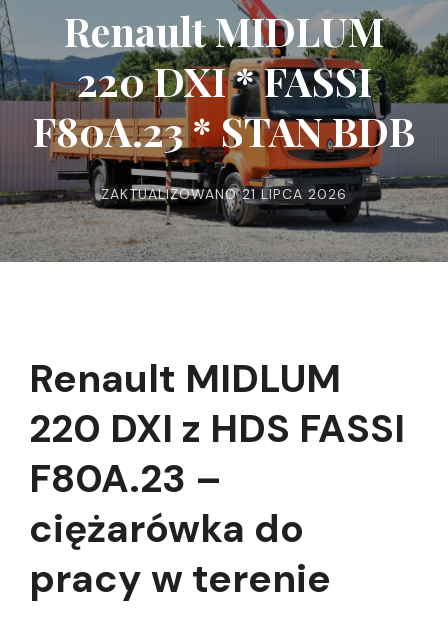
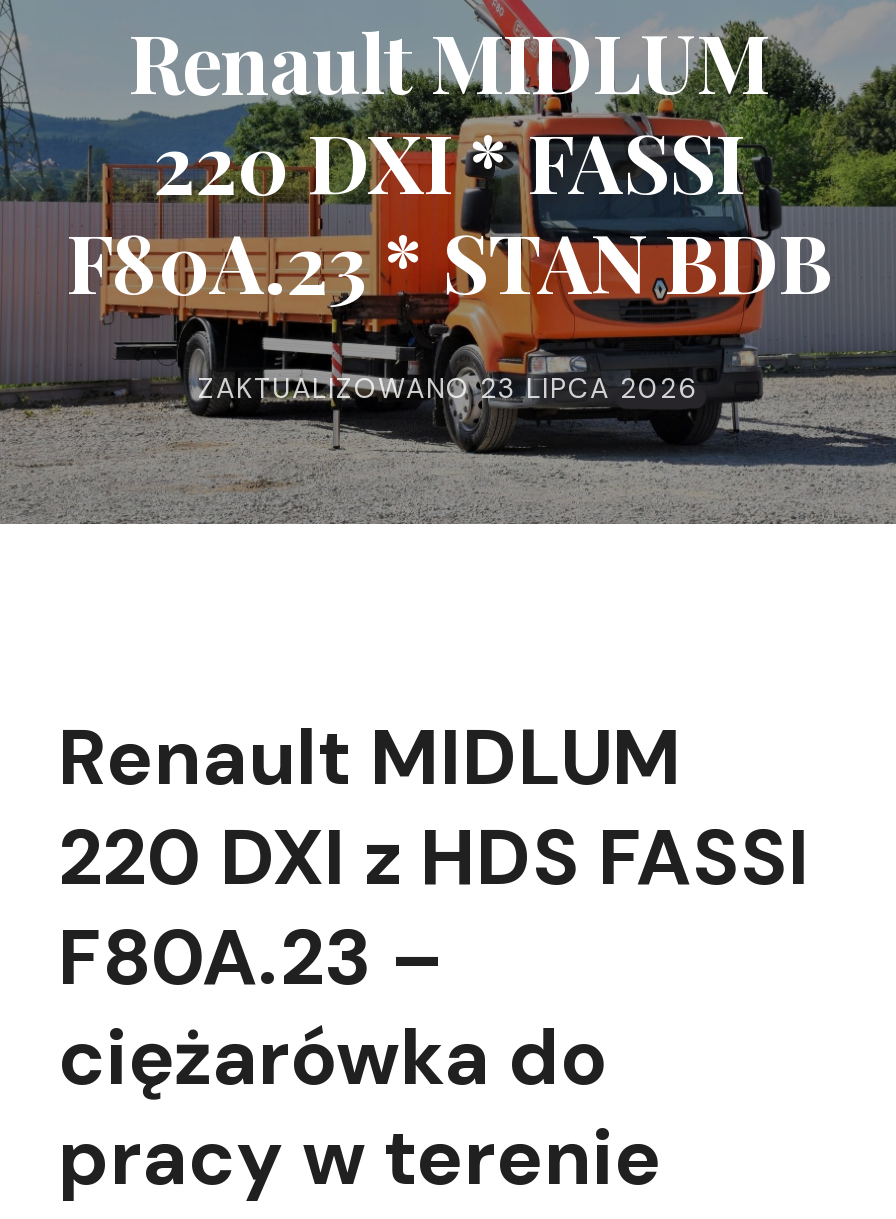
- ZAKTUALIZOWANO21 LIPCA 2026
+ ZAKTUALIZOWANO23 LIPCA 2026
